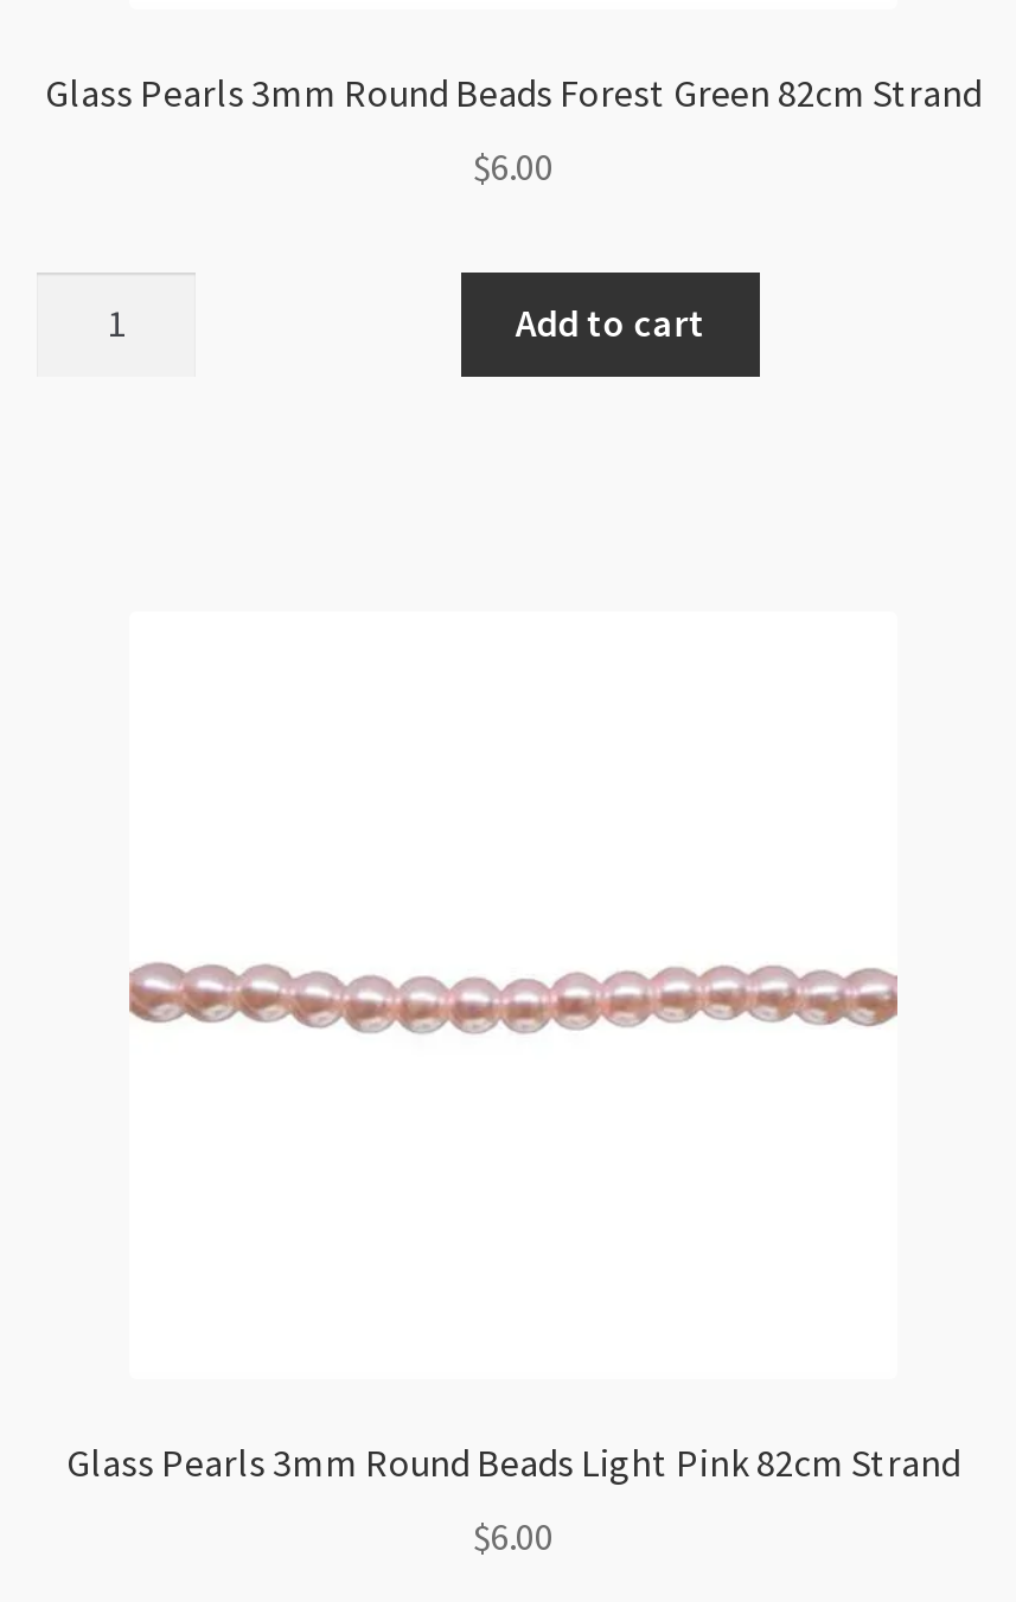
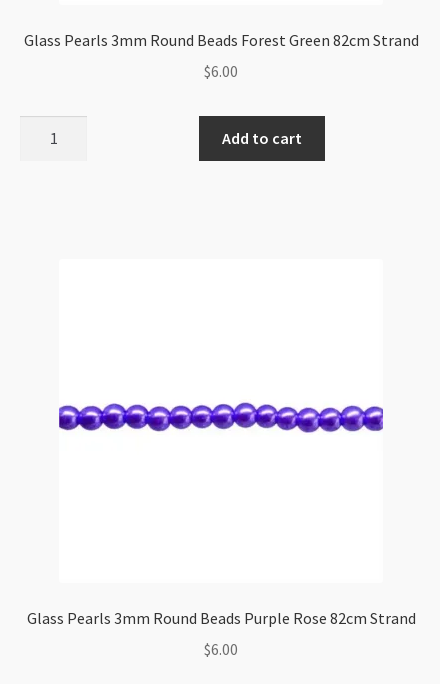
- [image]
+ [image]

- Glass Pearls 3mm Round Beads Light Pink 82cm Strand
+ Glass Pearls 3mm Round Beads Purple Rose 82cm Strand
